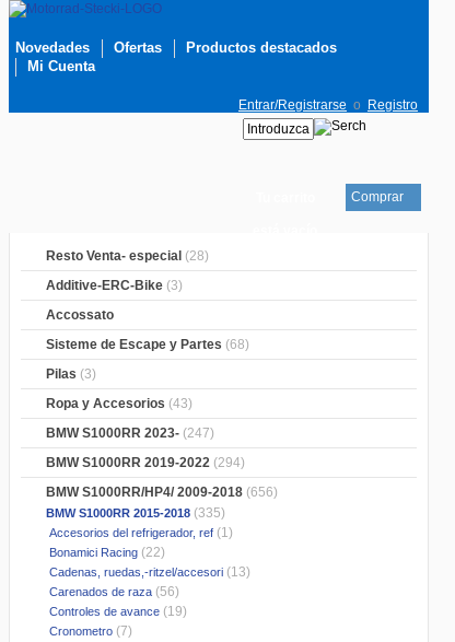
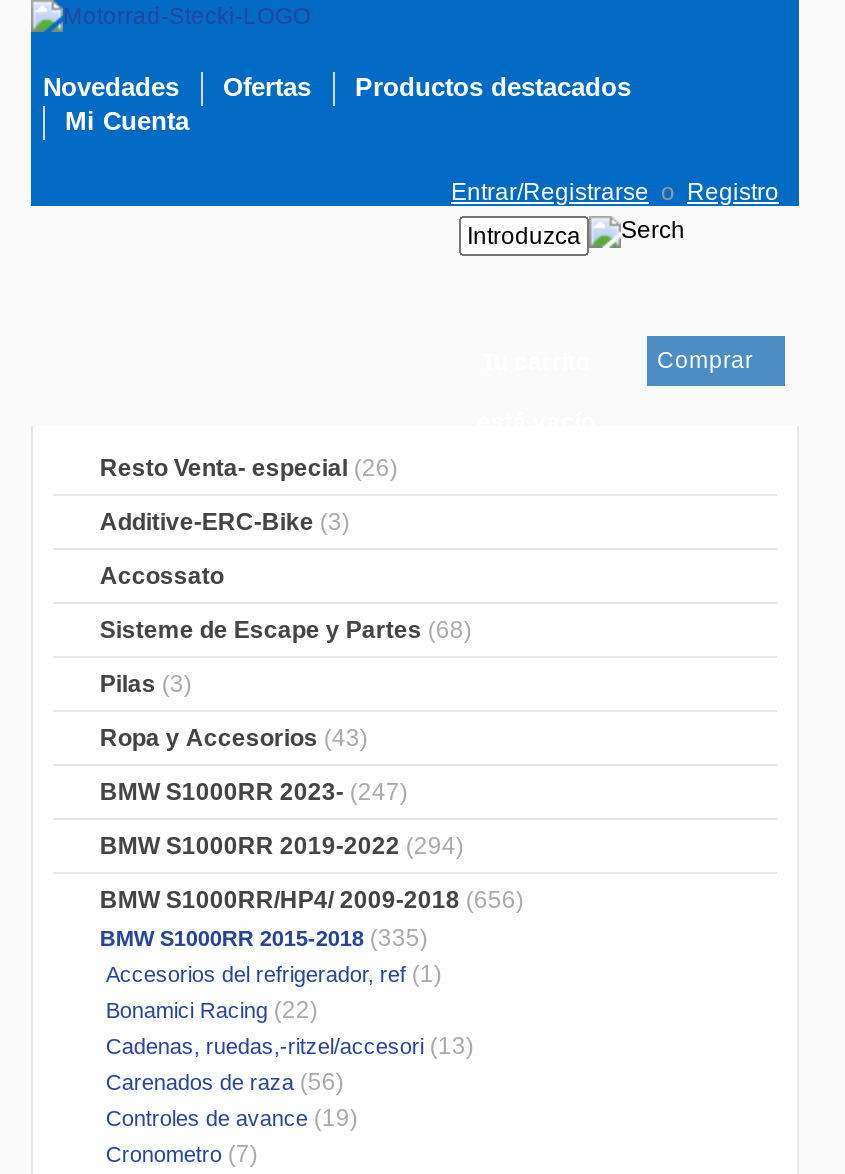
- Resto Venta- especial (28)
+ Resto Venta- especial (26)
